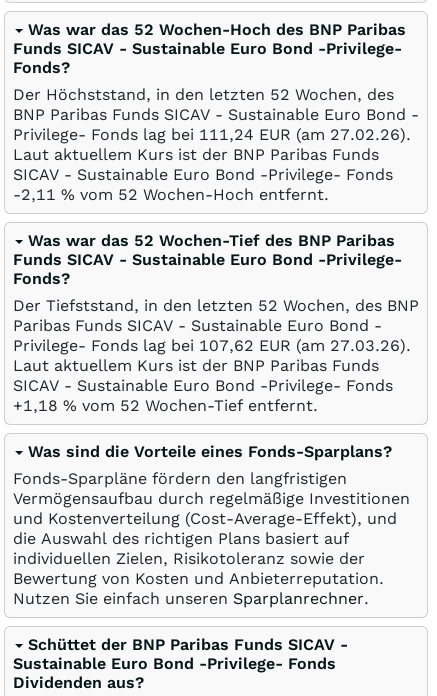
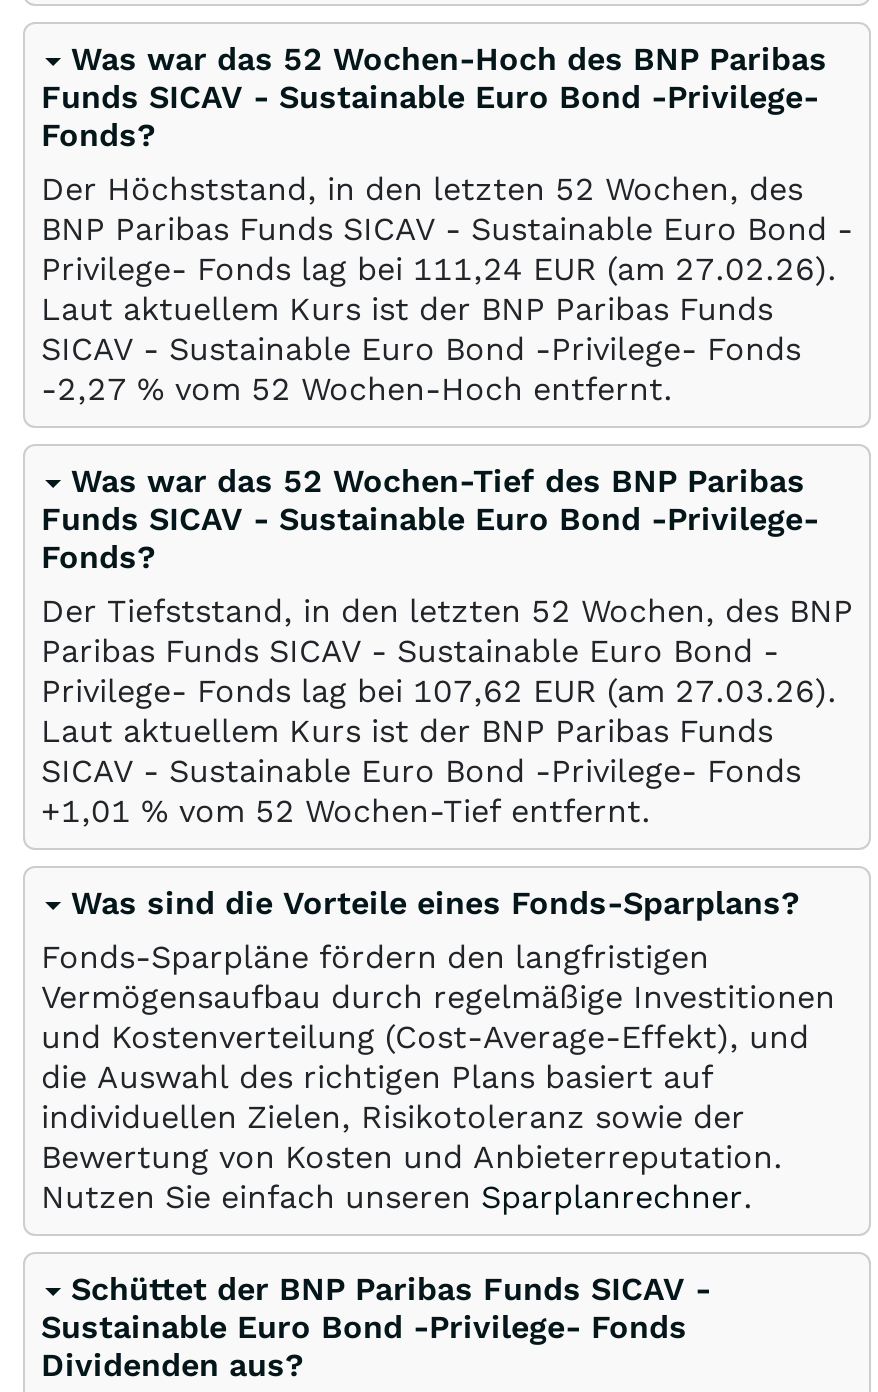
- -2,11% vom 52 Wochen-Hoch entfernt.
+ -2,27% vom 52 Wochen-Hoch entfernt.

- +1,18% vom 52 Wochen-Tief entfernt.
+ +1,01% vom 52 Wochen-Tief entfernt.
